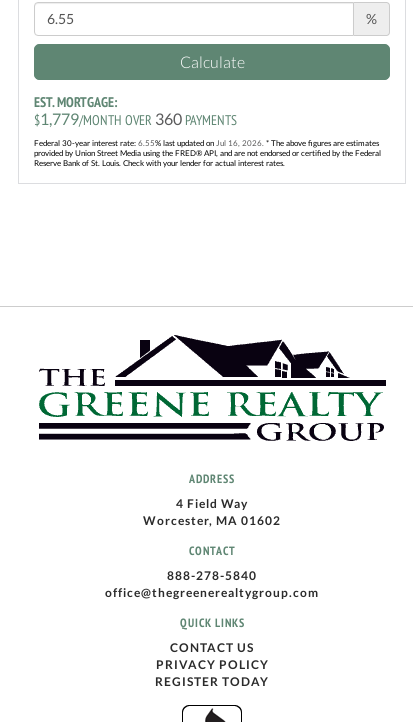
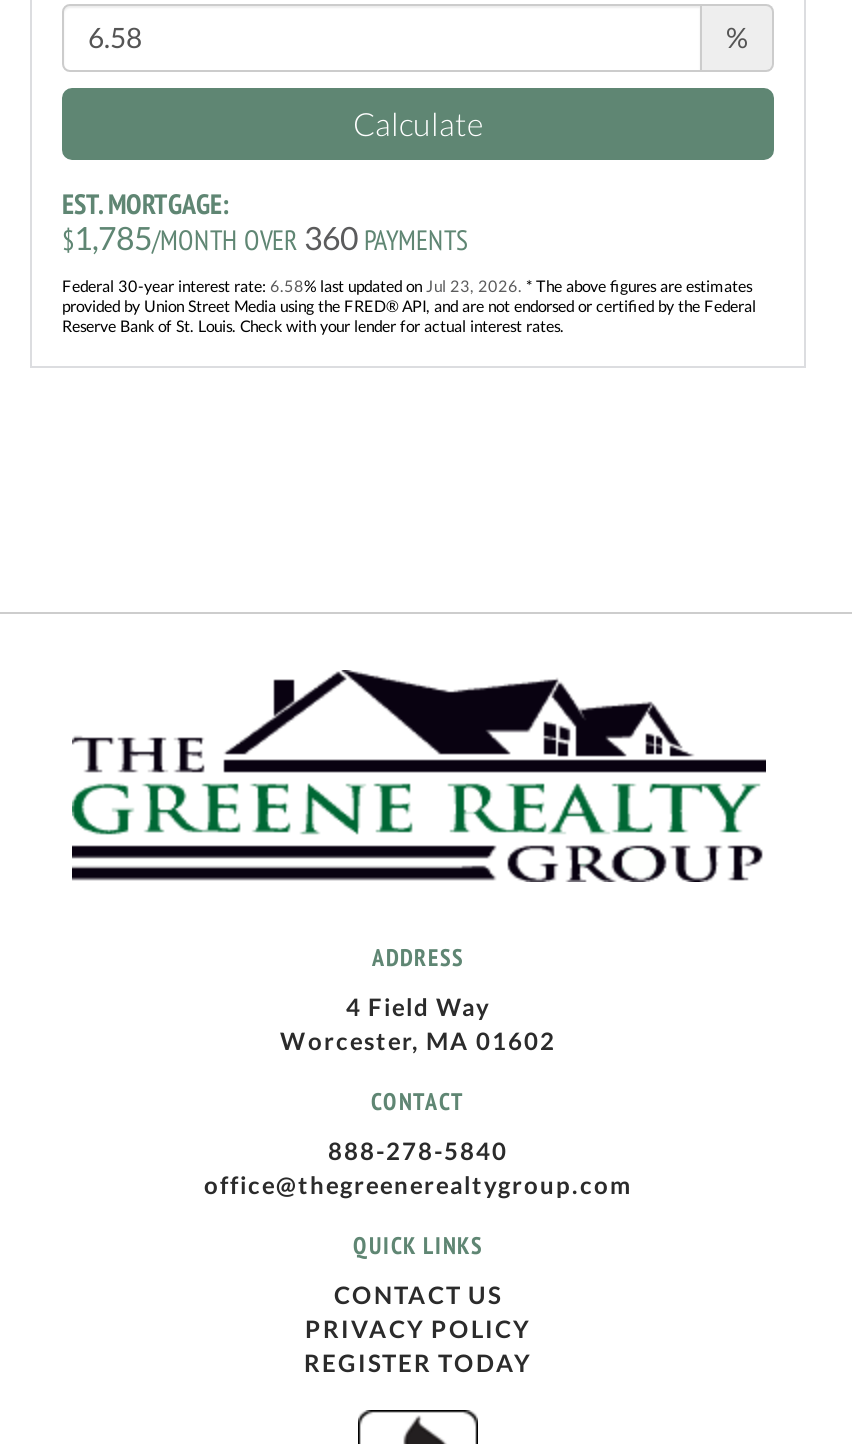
- $1,779/MONTH OVER 360 PAYMENTS
+ $1,785/MONTH OVER 360 PAYMENTS

- Federal 30-year interest rate: 6.55% last updated on Jul 16, 2026. * The above figures are estimates
+ Federal 30-year interest rate: 6.58% last updated on Jul 23, 2026. * The above figures are estimates
